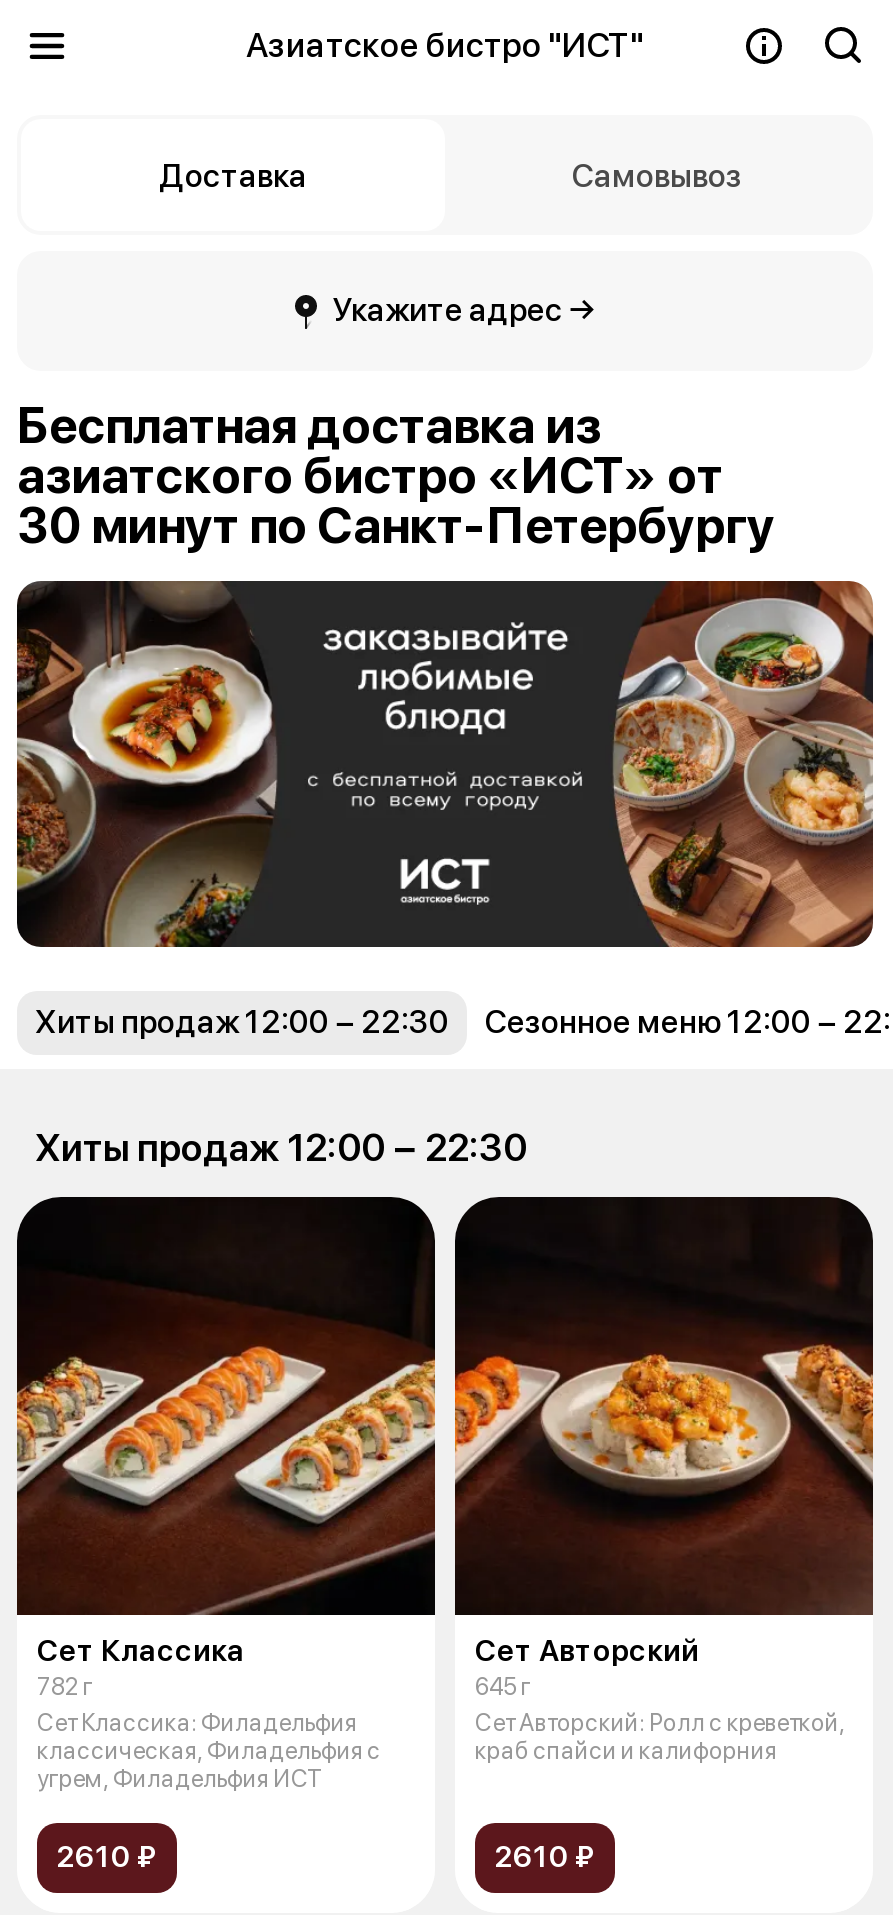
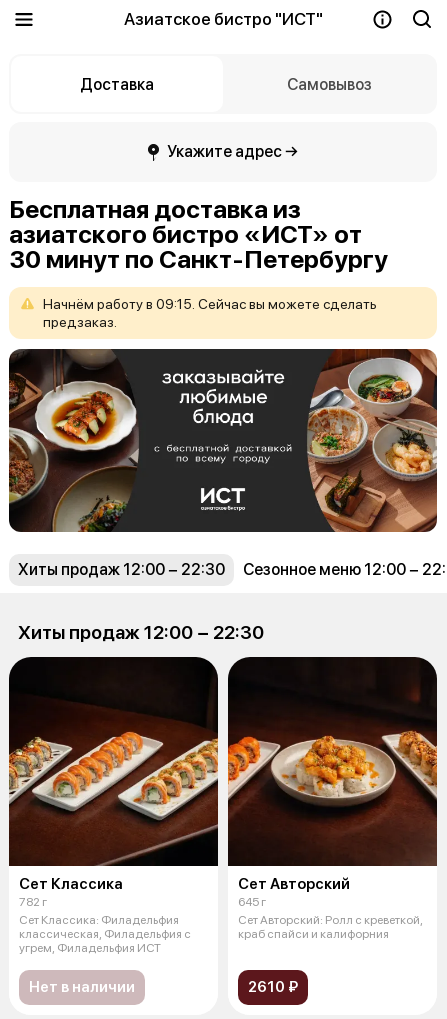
+ Начнём работу в 09:15. Сейчас вы можете сделать
+ предзаказ.

- 2610 ₽
+ Нет в наличии
